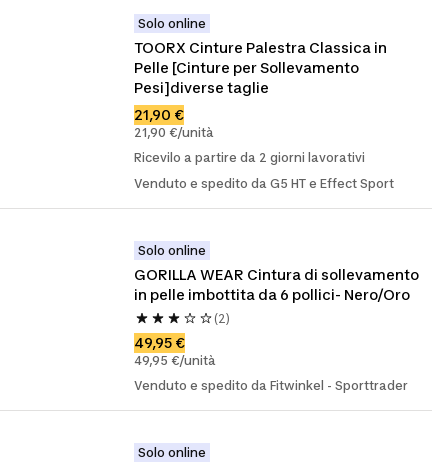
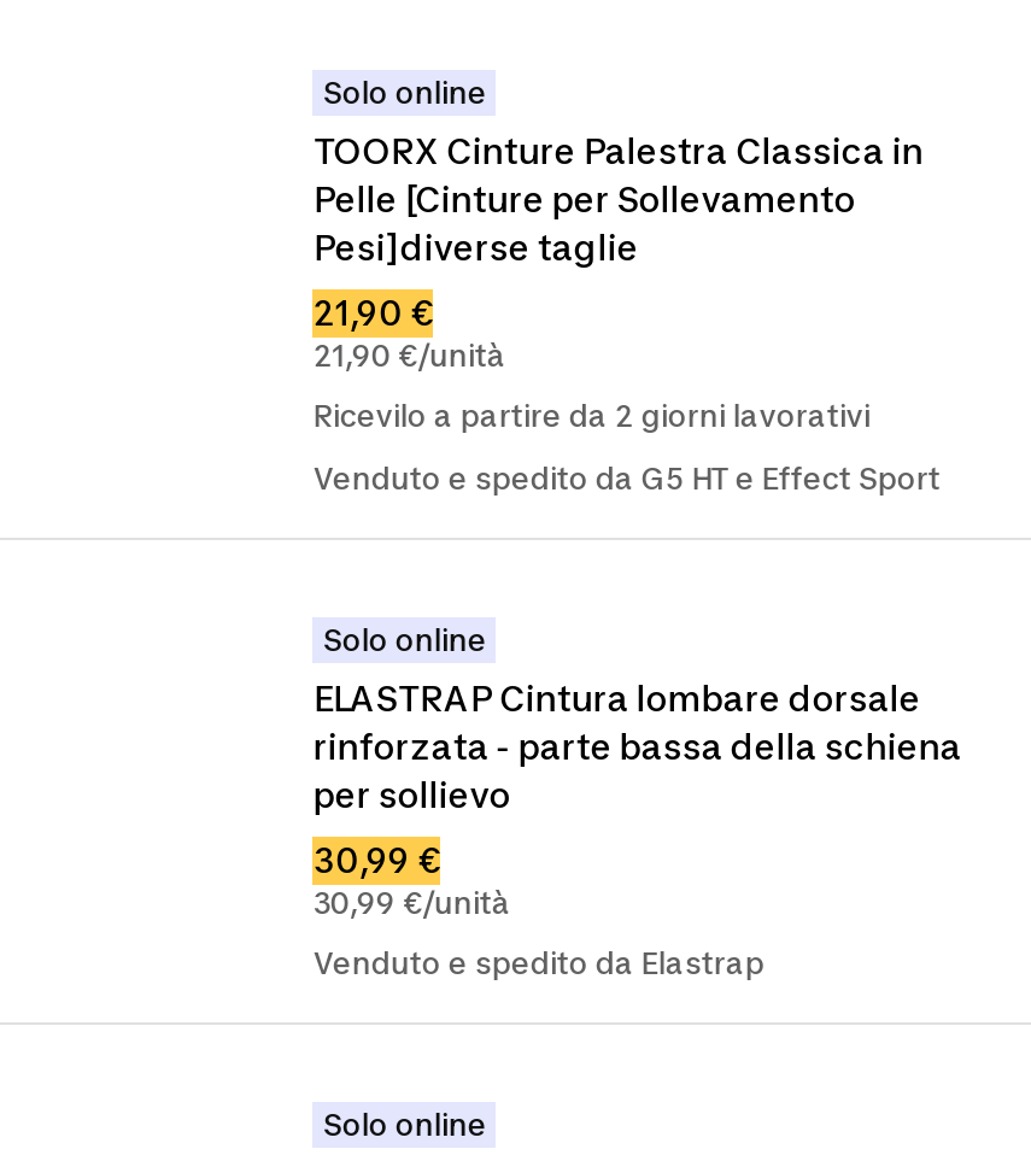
- GORILLA WEAR Cintura di sollevamento
- in pelle imbottita da 6 pollici- Nero/Oro
- (2)
- 49,95 €
- 49,95 €/unità
- Venduto e spedito da Fitwinkel - Sporttrader
+ ELASTRAP Cintura lombare dorsale
+ rinforzata - parte bassa della schiena
+ per sollievo
+ 30,99 €
+ 30,99 €/unità
+ Venduto e spedito da Elastrap
